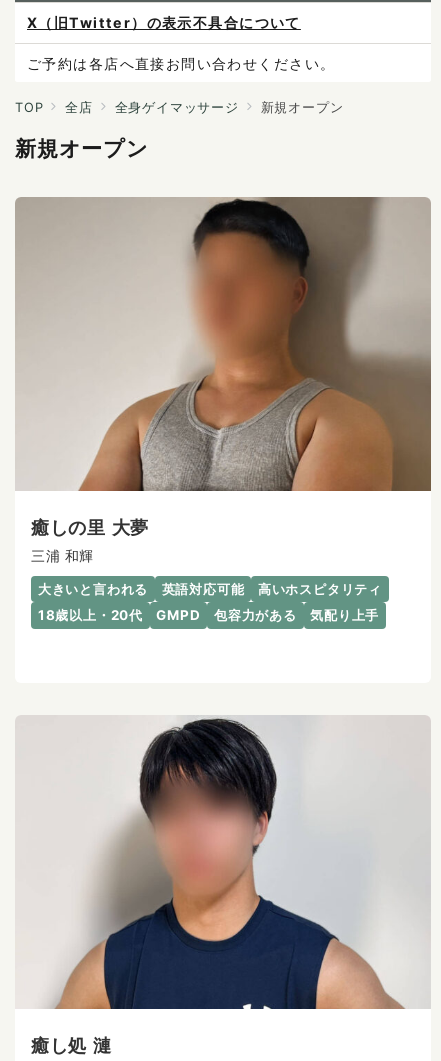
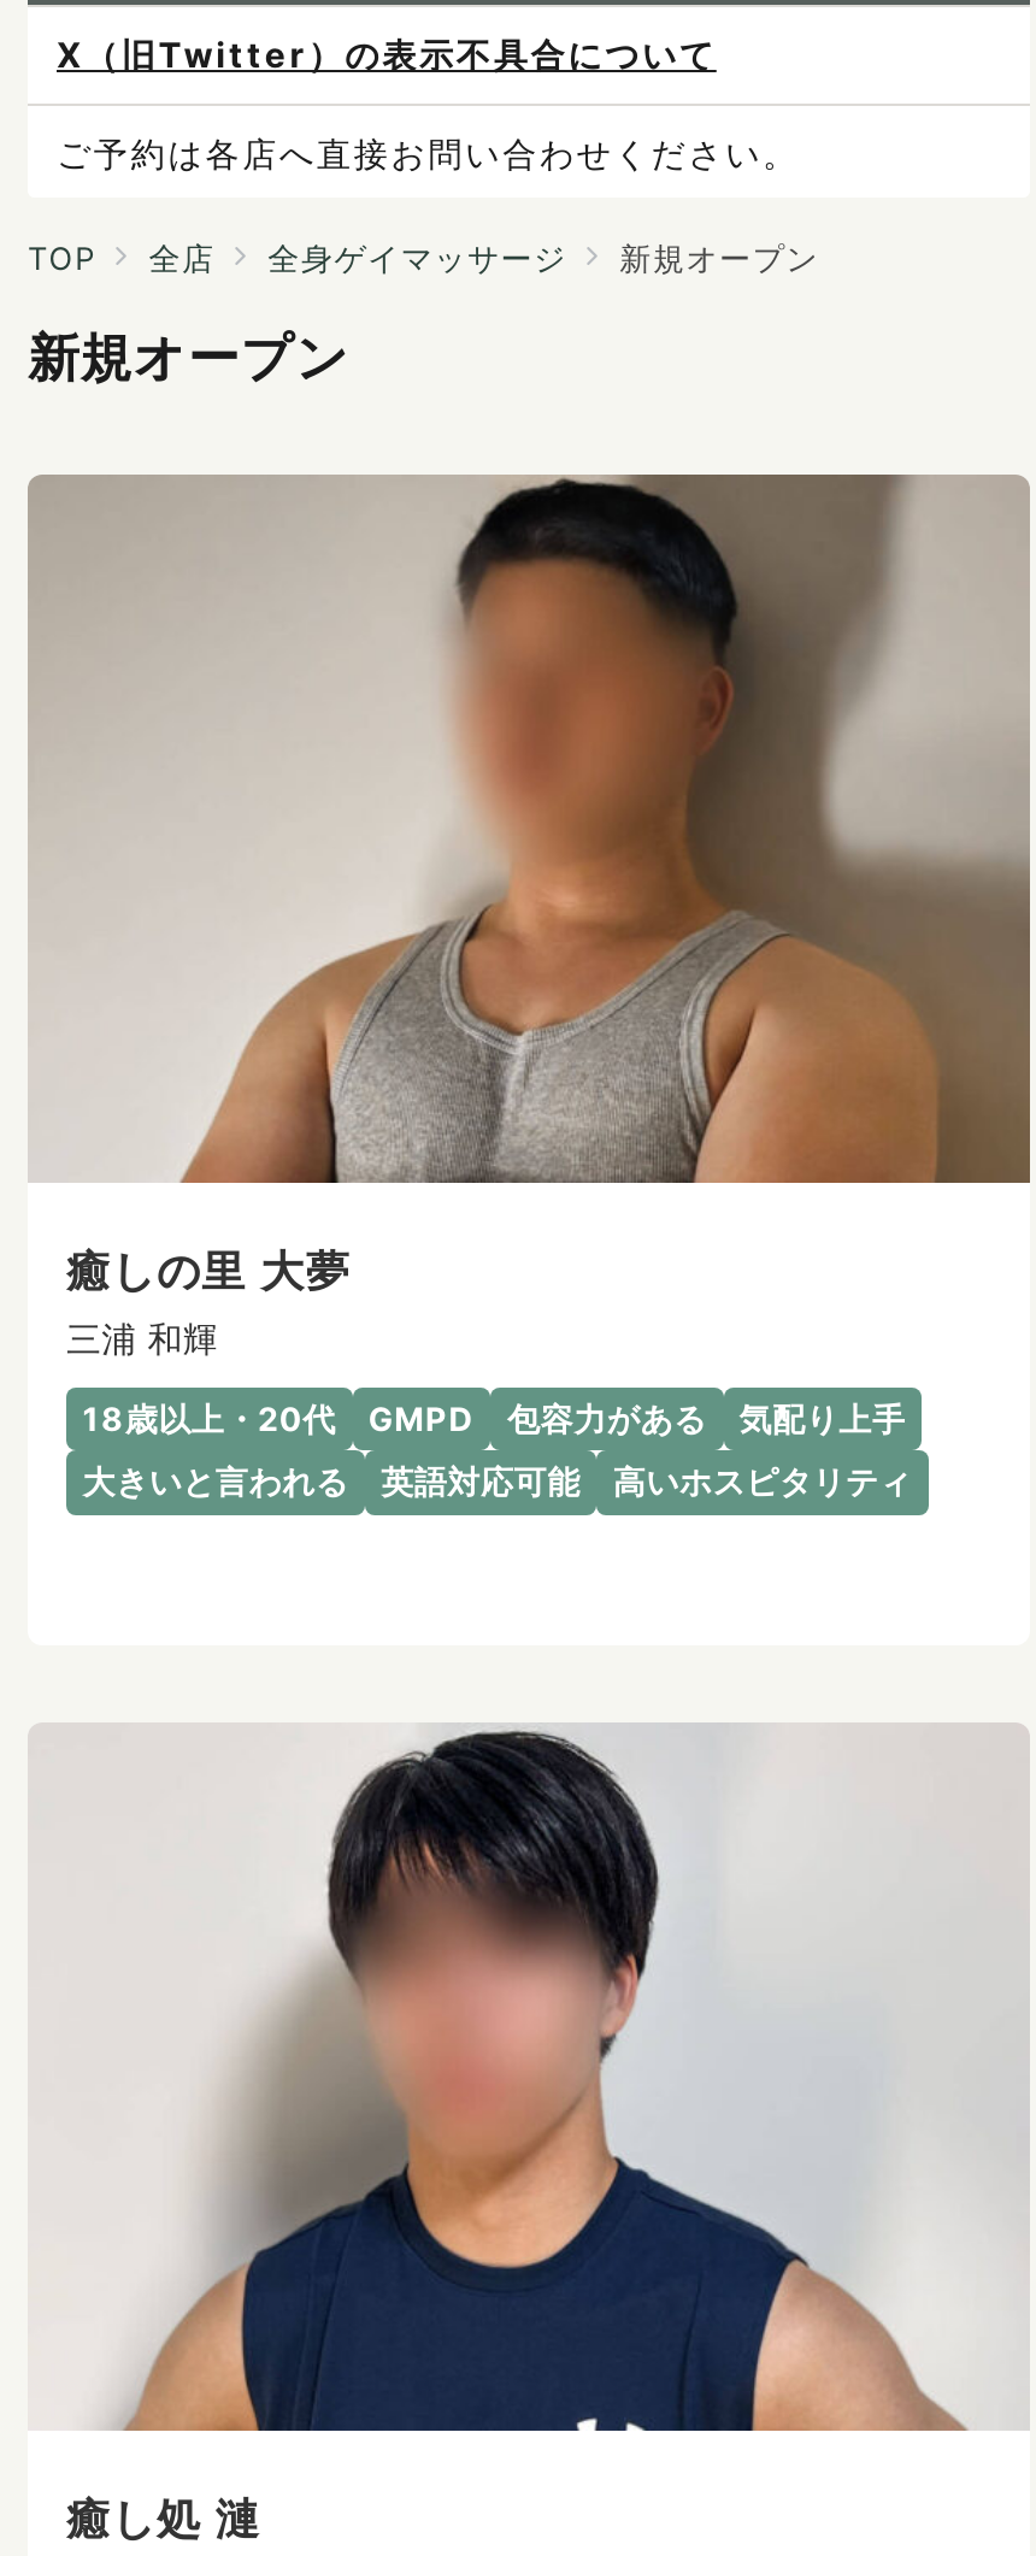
moved down: 大きいと言われる | 英語対応可能 | 高いホスピタリティ

moved up: 18歳以上・20代 | GMPD | 包容力がある | 気配り上手
